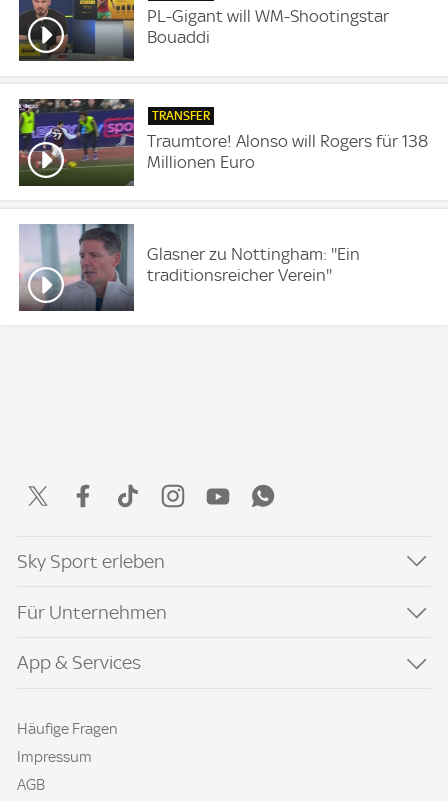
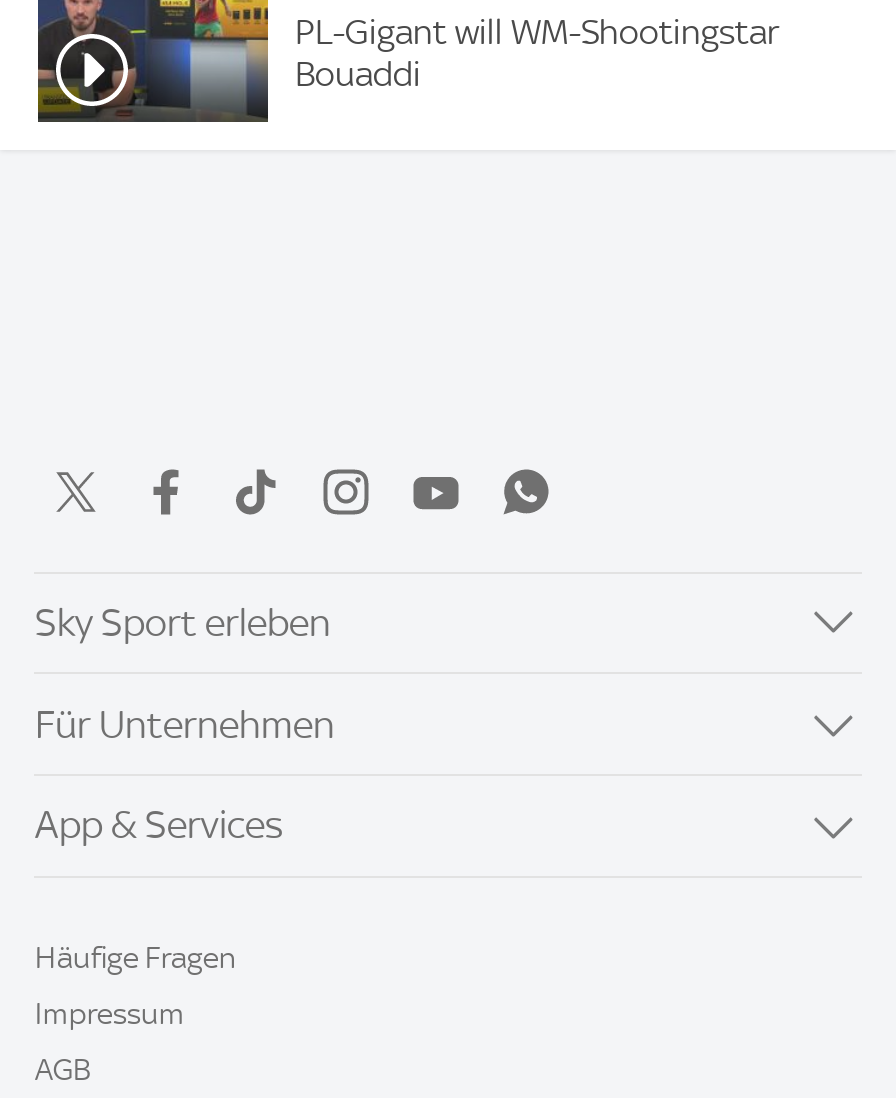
- [image]
- TRANSFER
- Traumtore! Alonso will Rogers für 138
- Millionen Euro

- [image]
- Glasner zu Nottingham: ''Ein
- traditionsreicher Verein''
